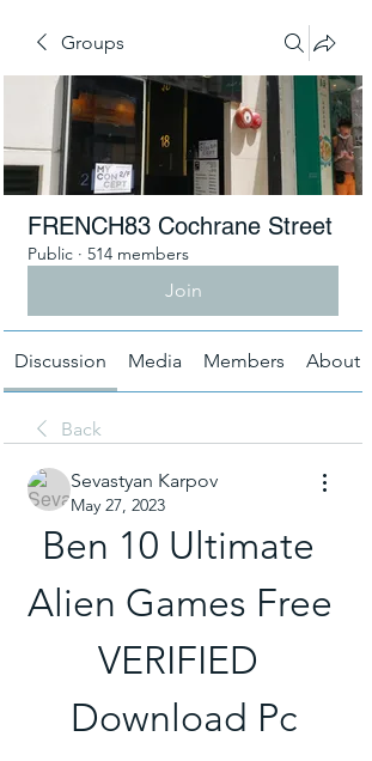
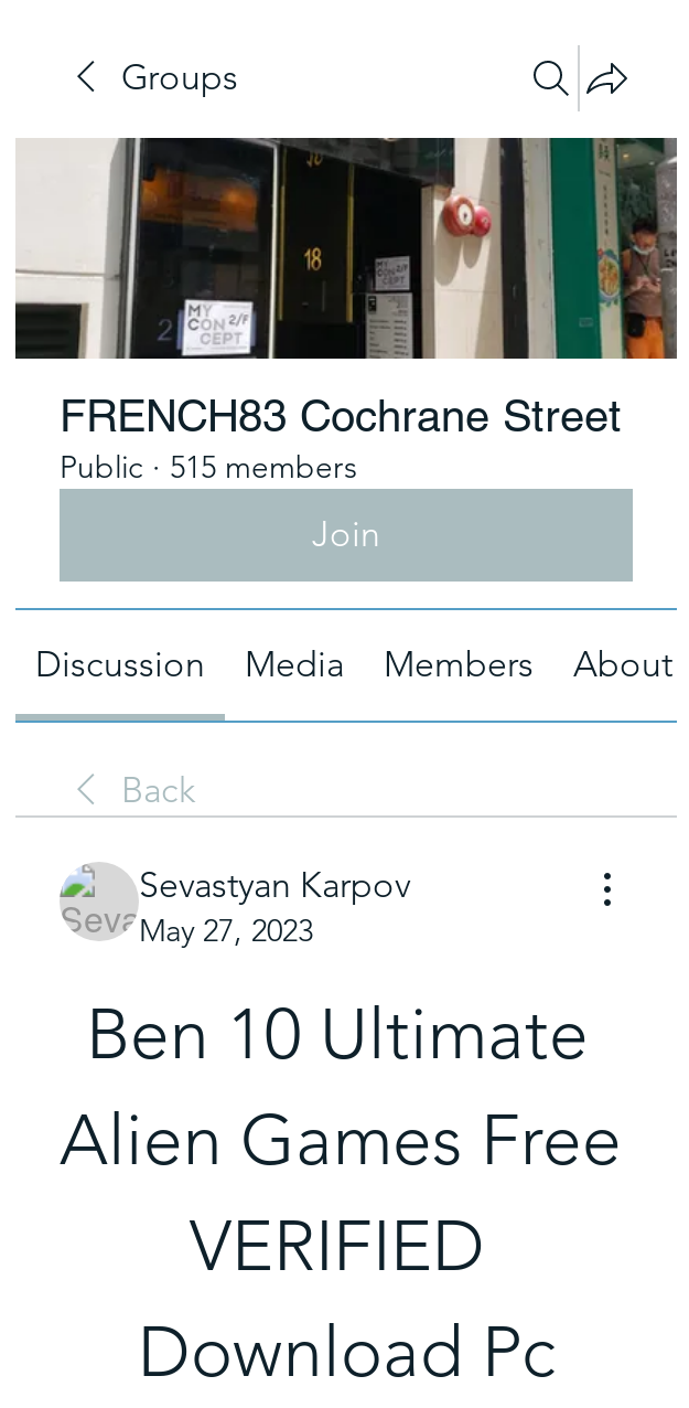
- Public · 514 members
+ Public · 515 members
